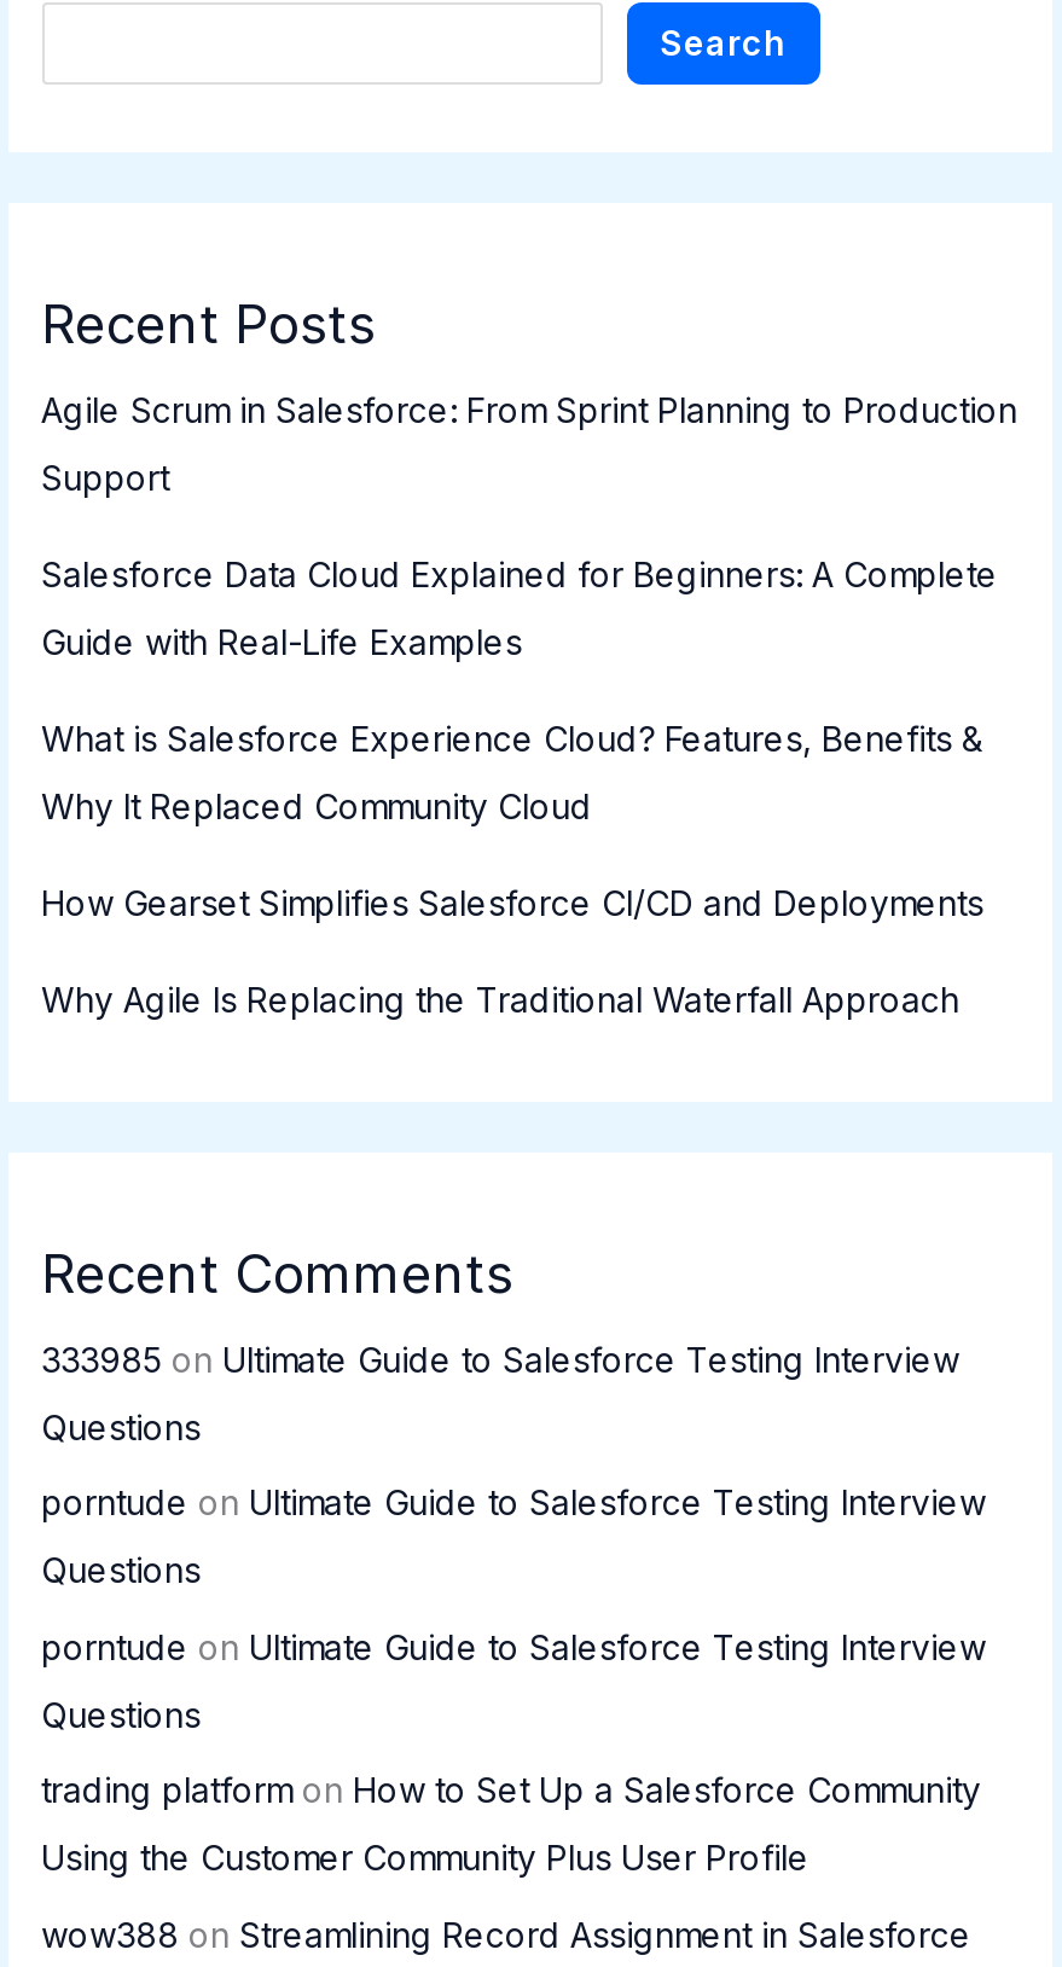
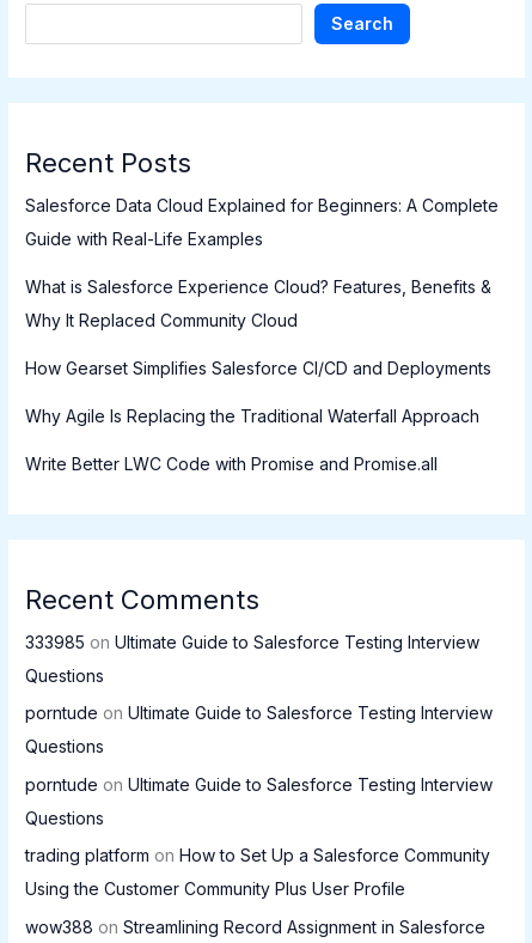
- Agile Scrum in Salesforce: From Sprint Planning to Production
- Support

moved up: Salesforce Data Cloud Explained for Beginners: A Complete | Guide with Real-Life Examples | What is Salesforce Experience Cloud? Features, Benefits & | Why It Replaced Community Cloud | How Gearset Simplifies Salesforce CI/CD and Deployments | Why Agile Is Replacing the Traditional Waterfall Approach

+ Write Better LWC Code with Promise and Promise.all
